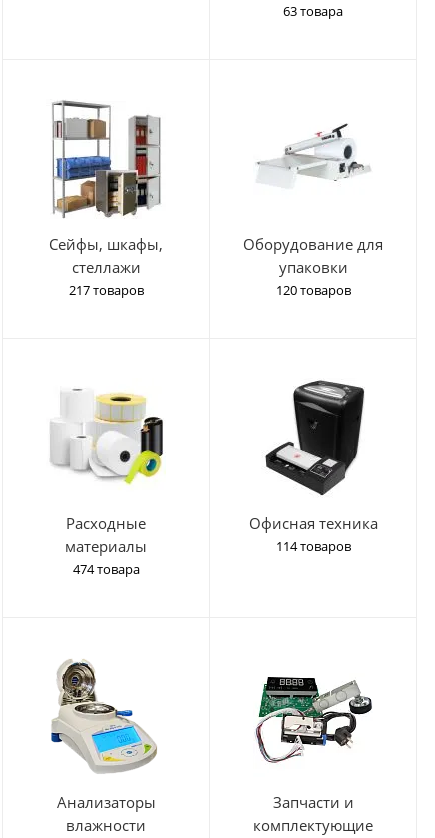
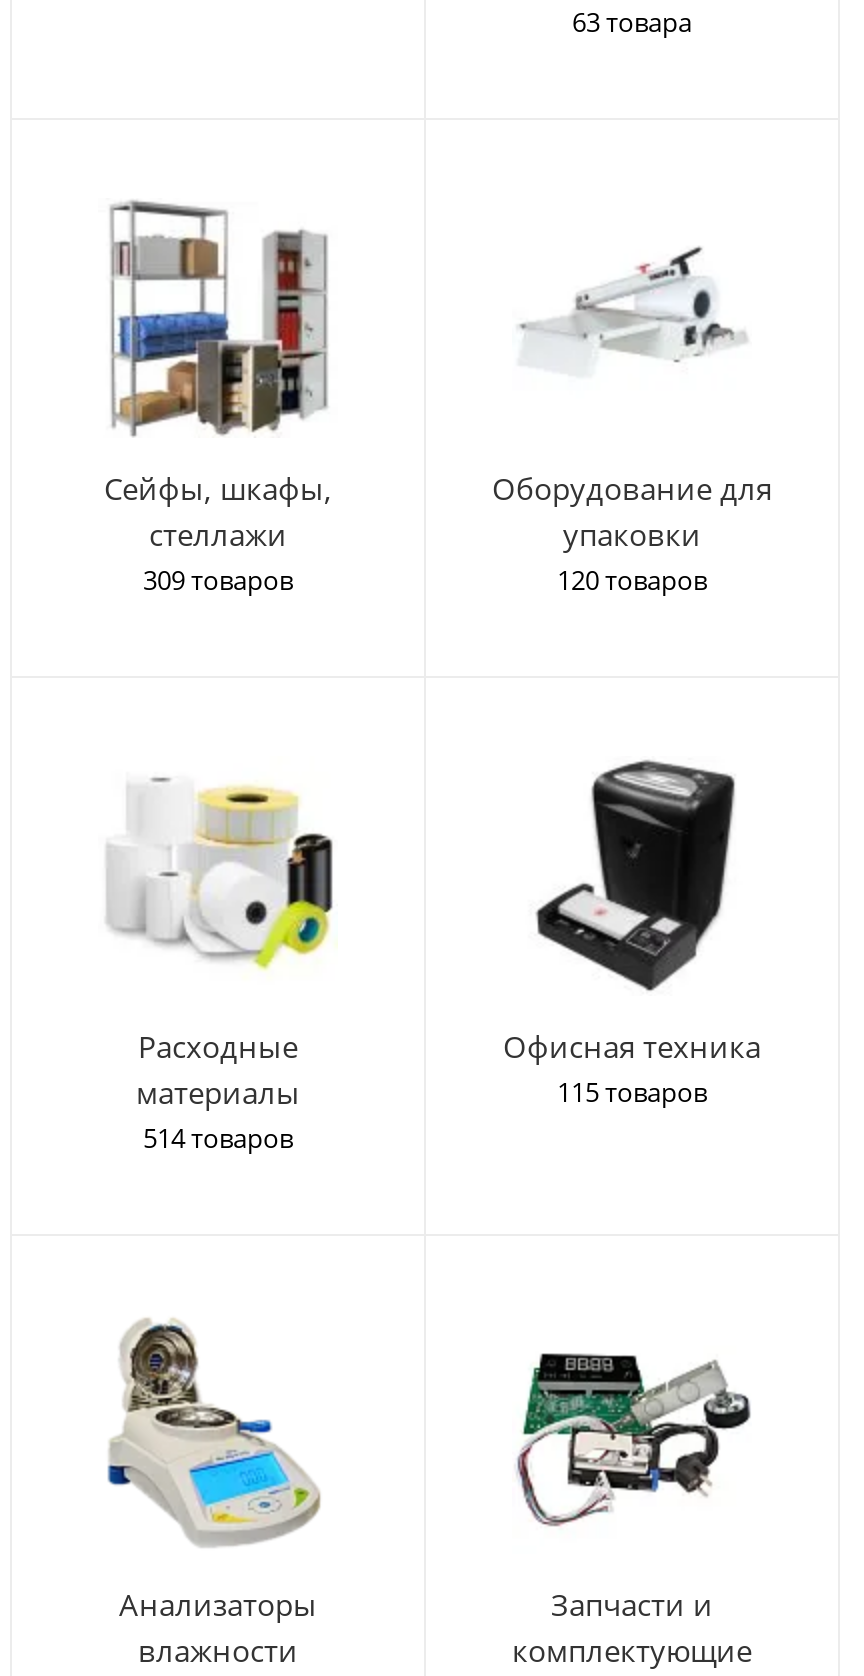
- 217 товаров
+ 309 товаров

- 114 товаров
+ 115 товаров

- 474 товара
+ 514 товаров
